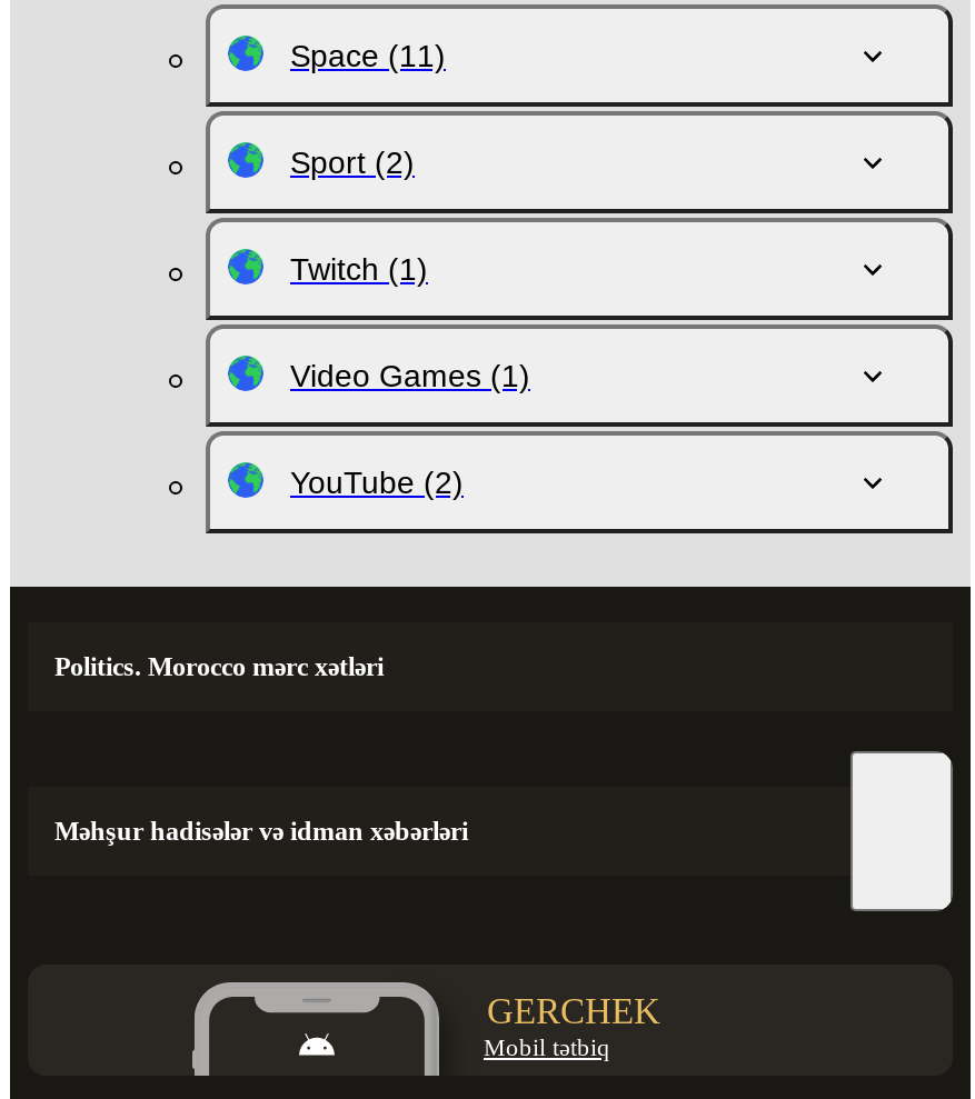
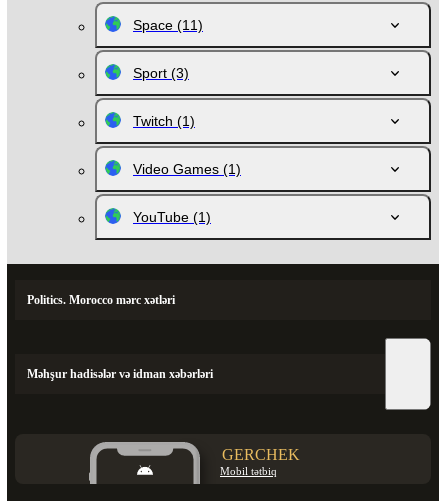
- Sport (2)
+ Sport (3)

- YouTube (2)
+ YouTube (1)
